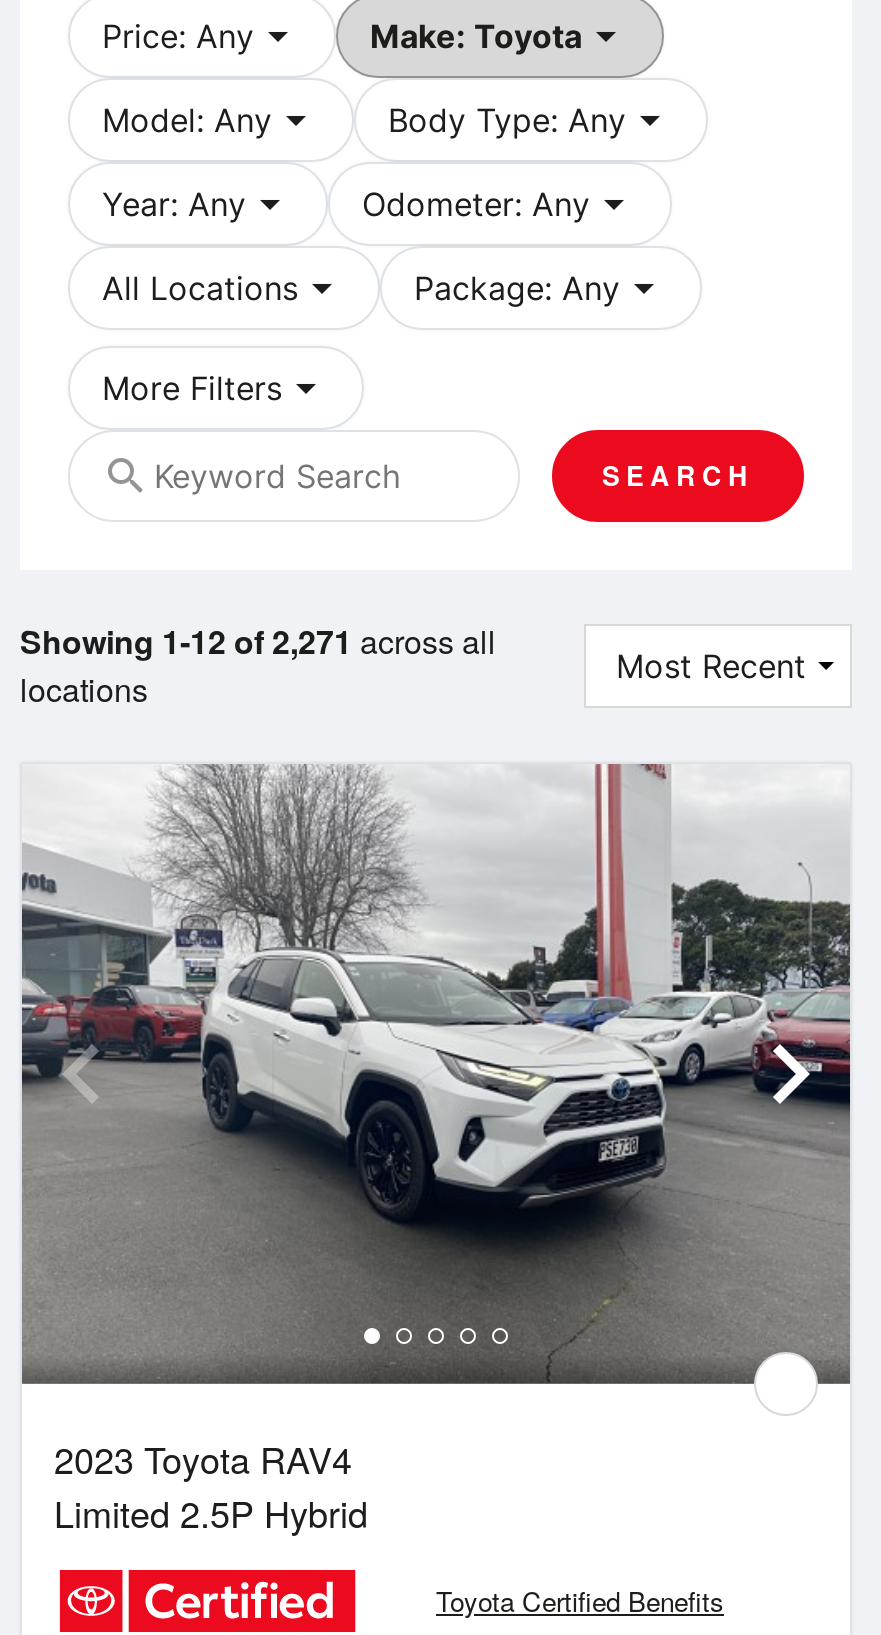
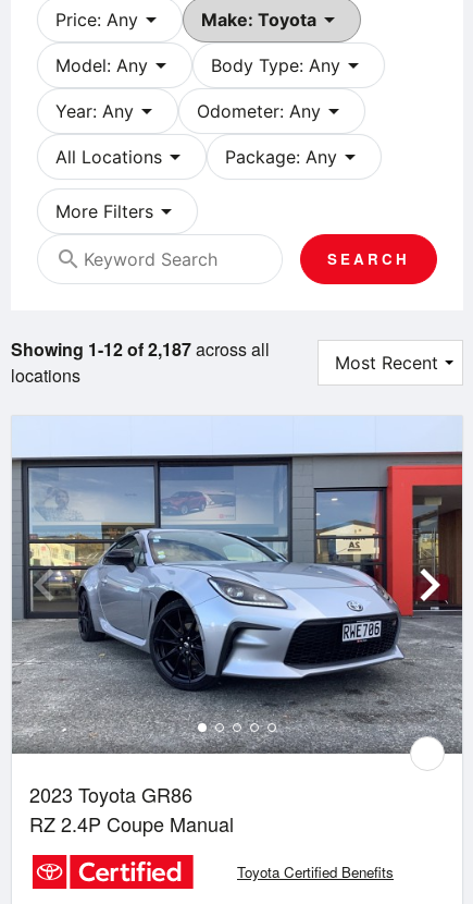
- Showing 1-12 of 2,271 across all
+ Showing 1-12 of 2,187 across all

- [image]
- 2023 Toyota RAV4
- Limited 2.5P Hybrid
+ [image]
+ 2023 Toyota GR86
+ RZ 2.4P Coupe Manual
